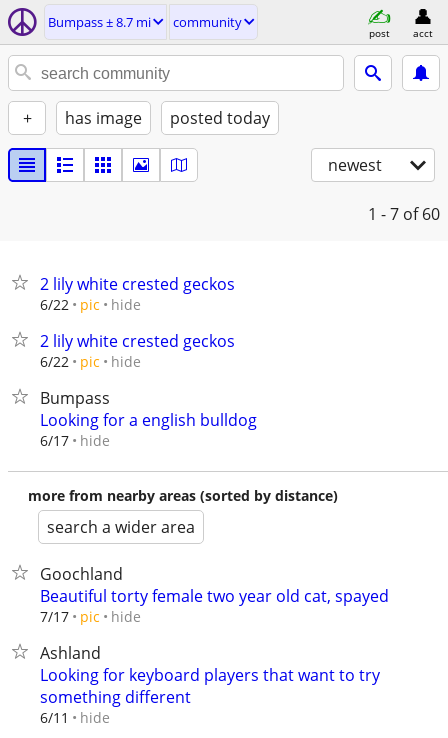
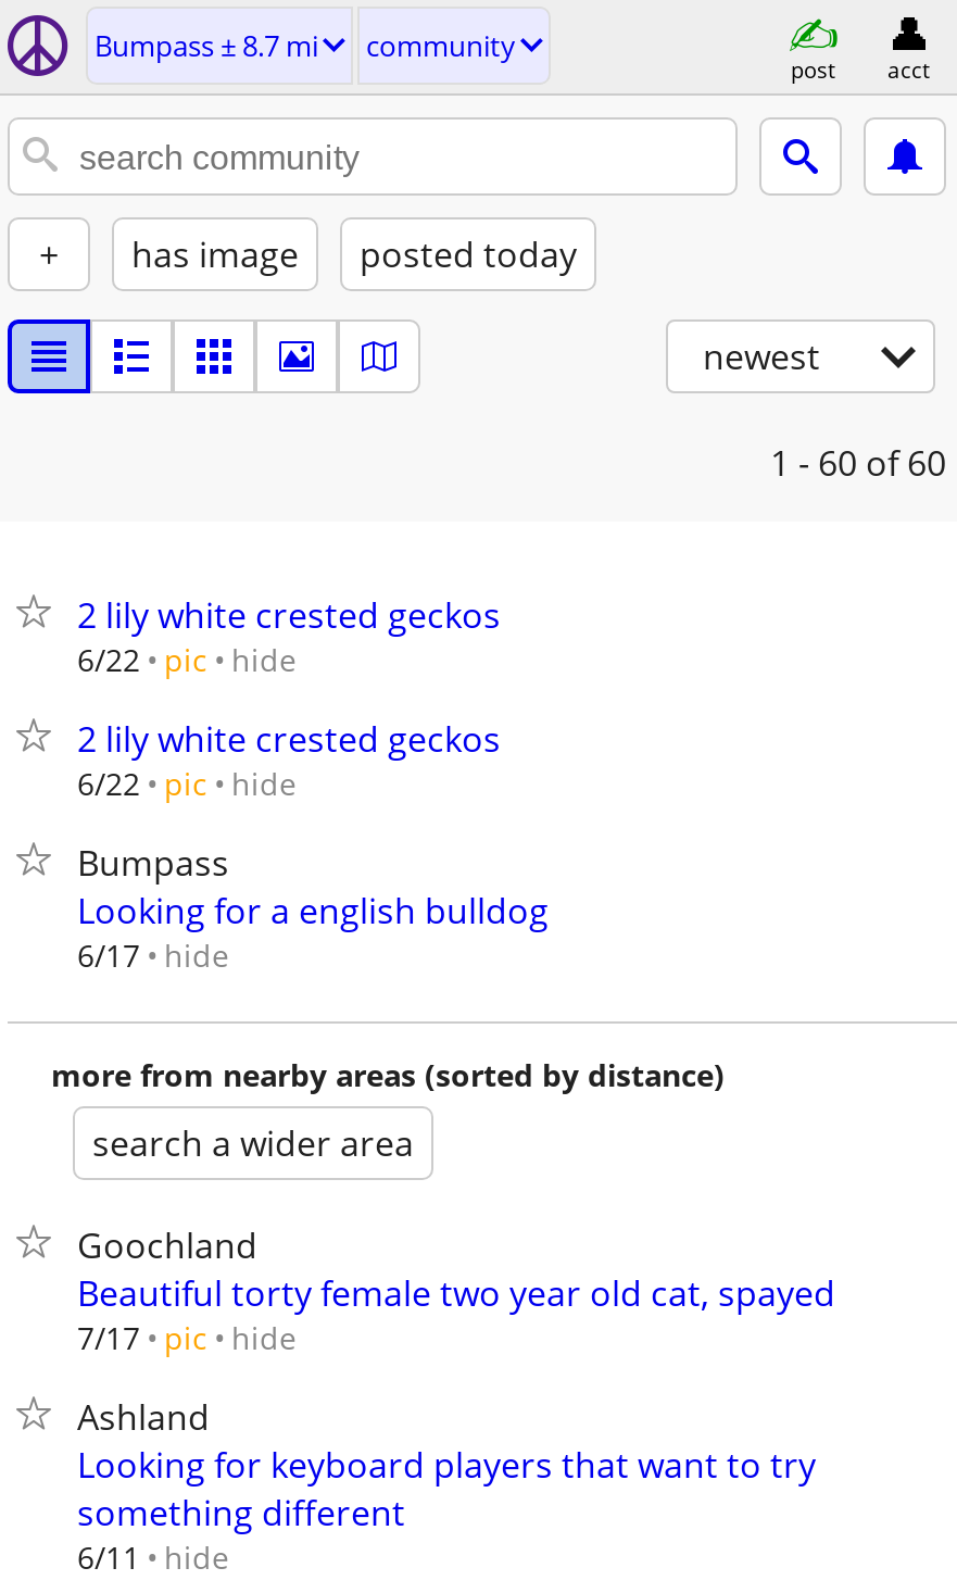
- 1 - 7 of 60
+ 1 - 60 of 60
